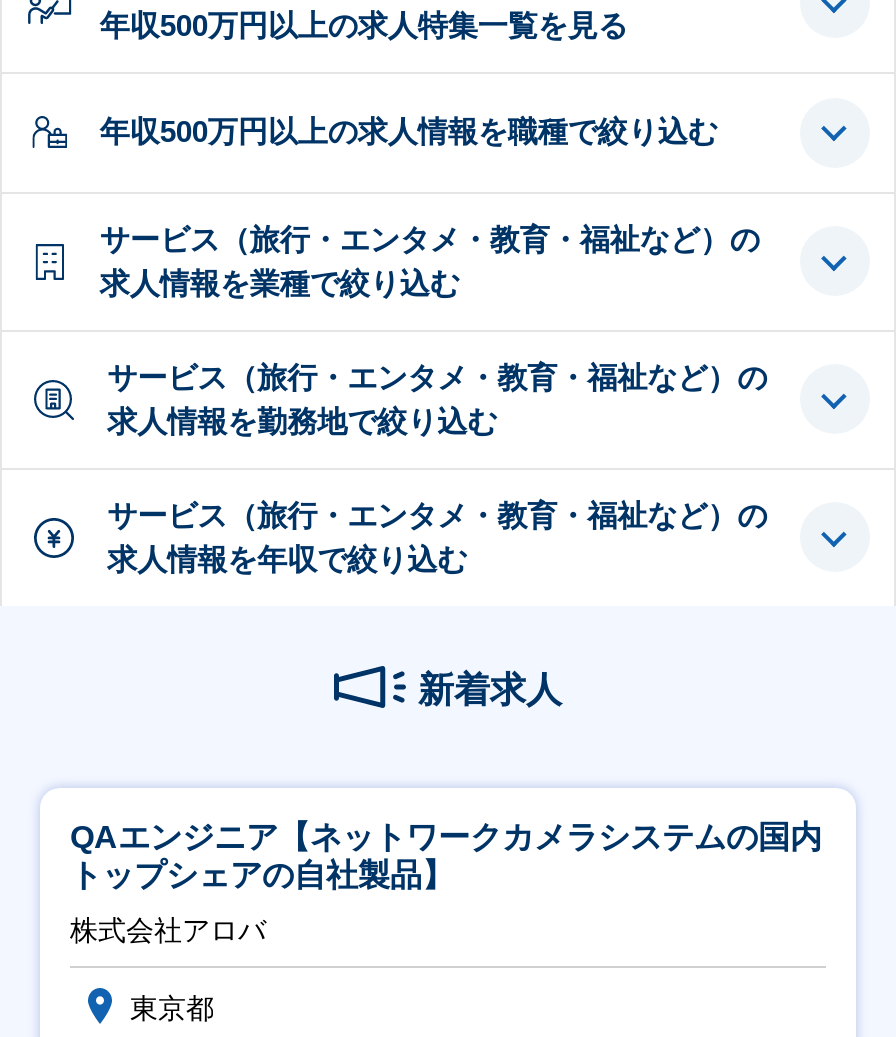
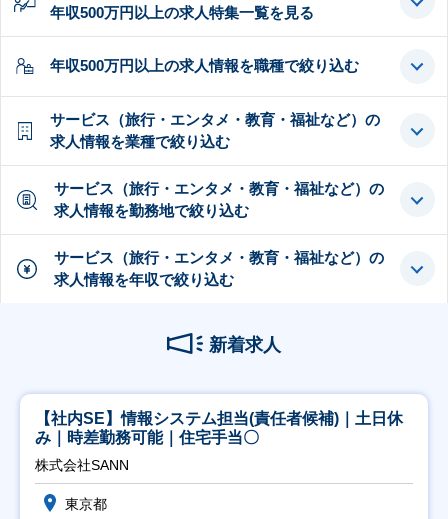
- QAエンジニア【ネットワークカメラシステムの国内
- トップシェアの自社製品】
+ 【社内SE】情報システム担当(責任者候補)｜土日休
+ み｜時差勤務可能｜住宅手当〇

- 株式会社アロバ
+ 株式会社SANN
